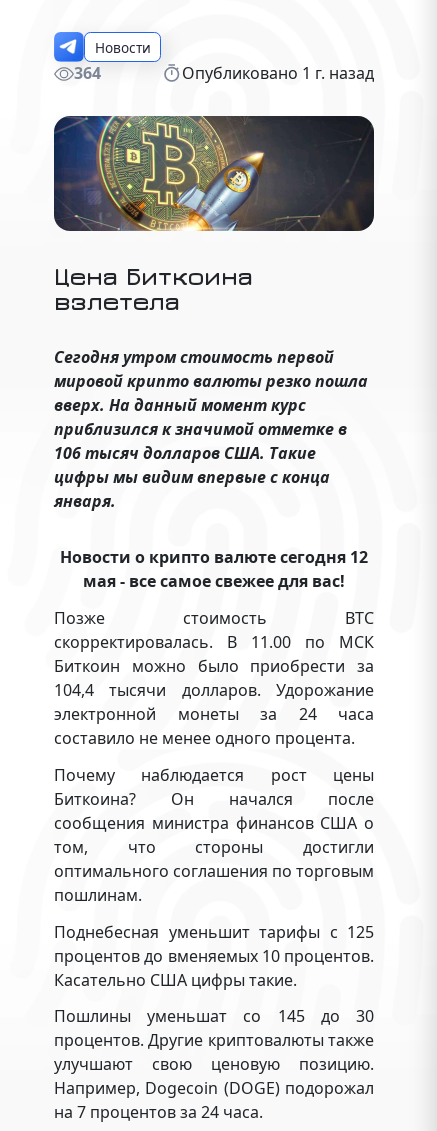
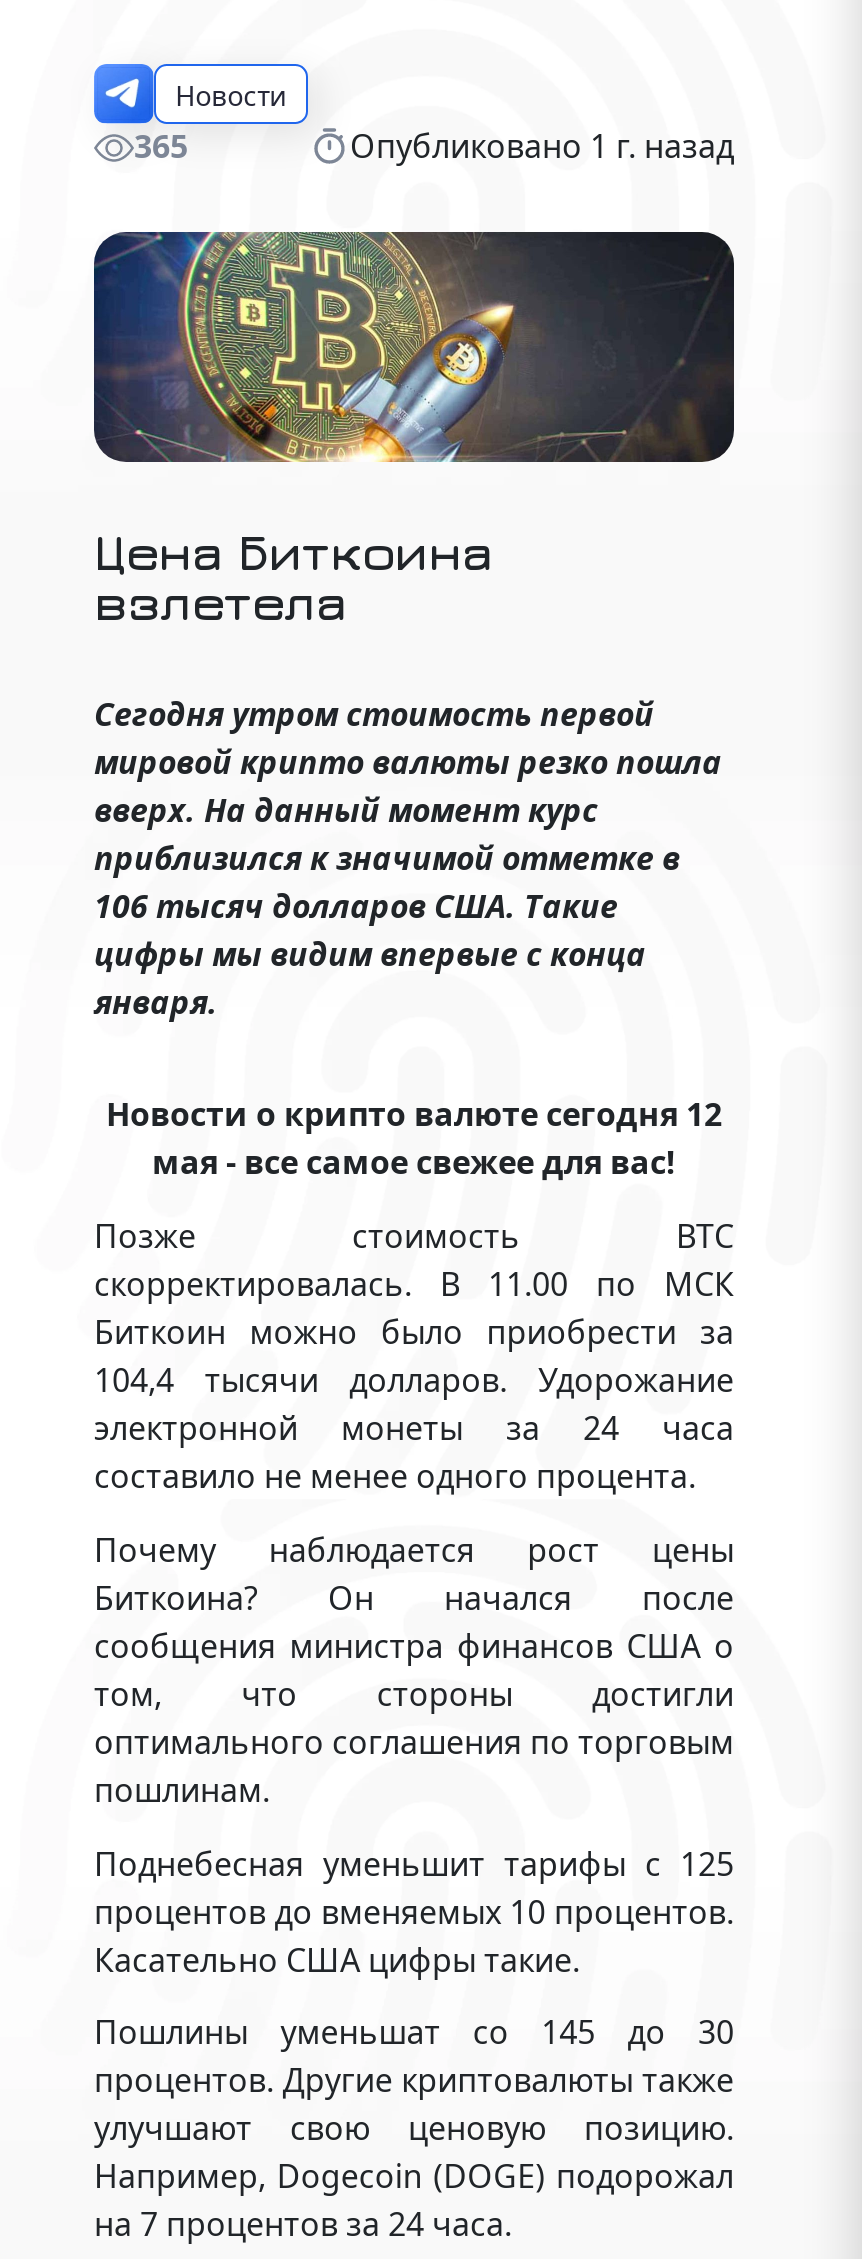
- 364
+ 365
